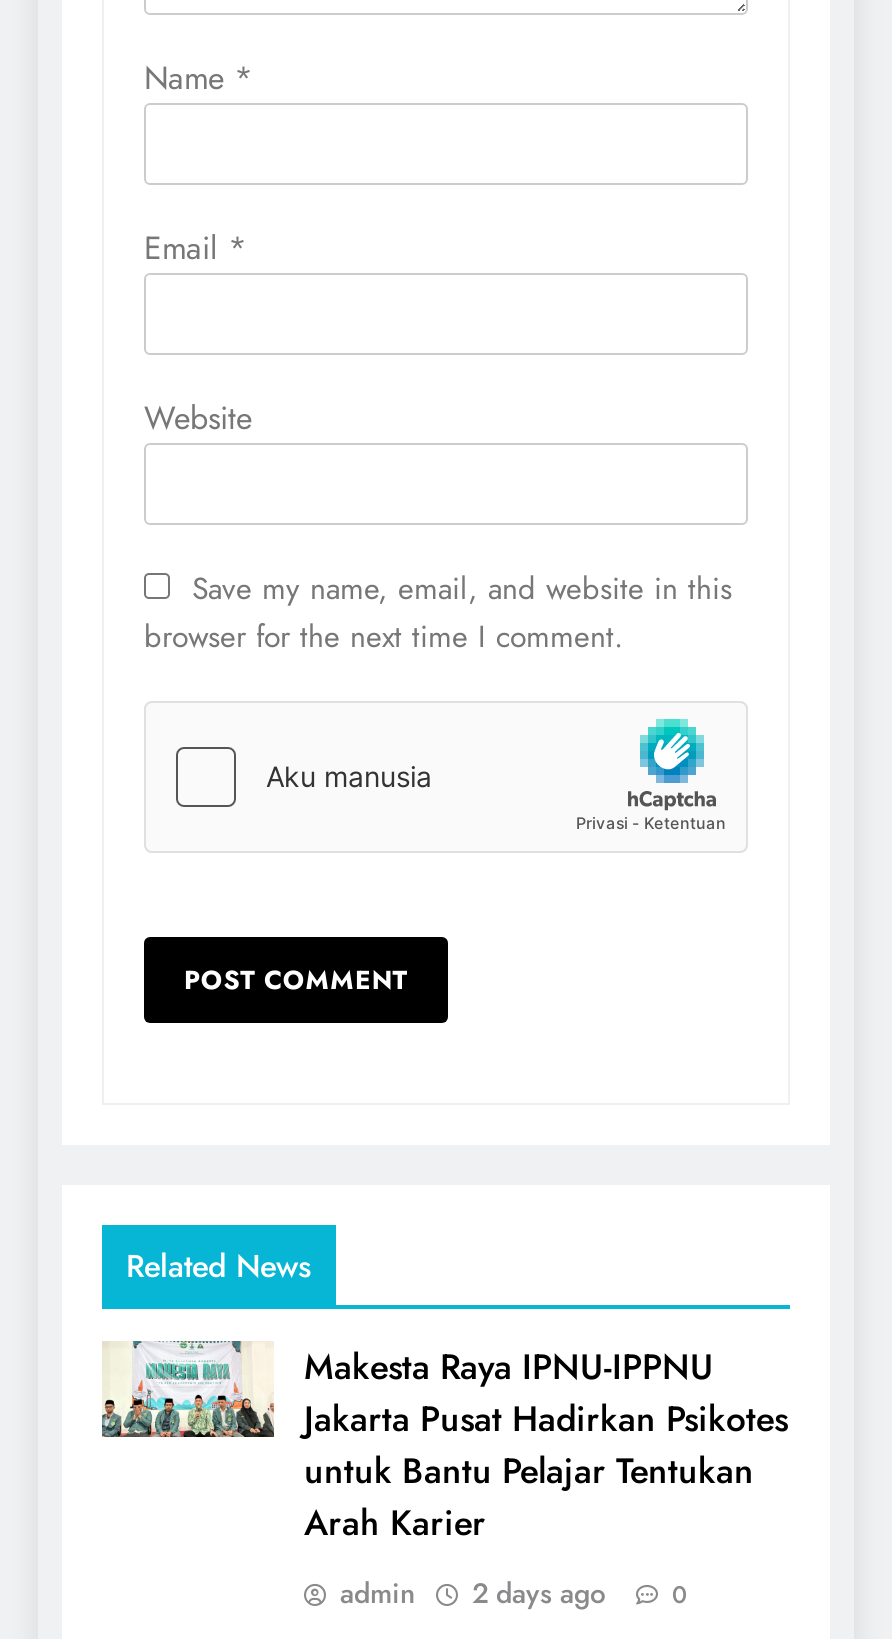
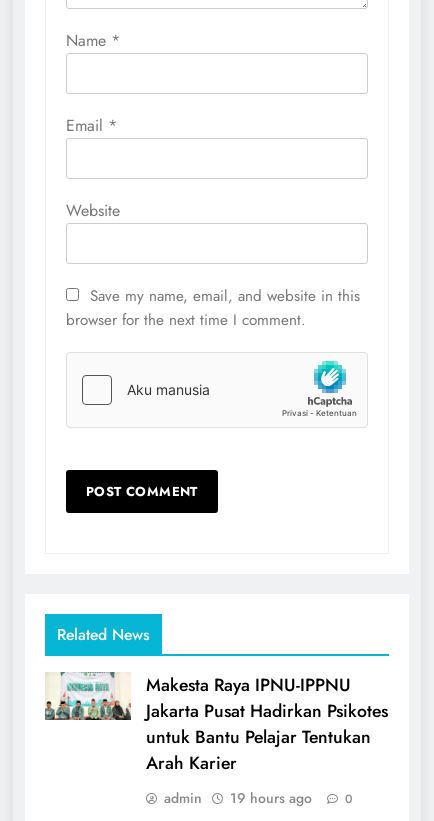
- admin 2 days ago 0
+ admin 19 hours ago 0
